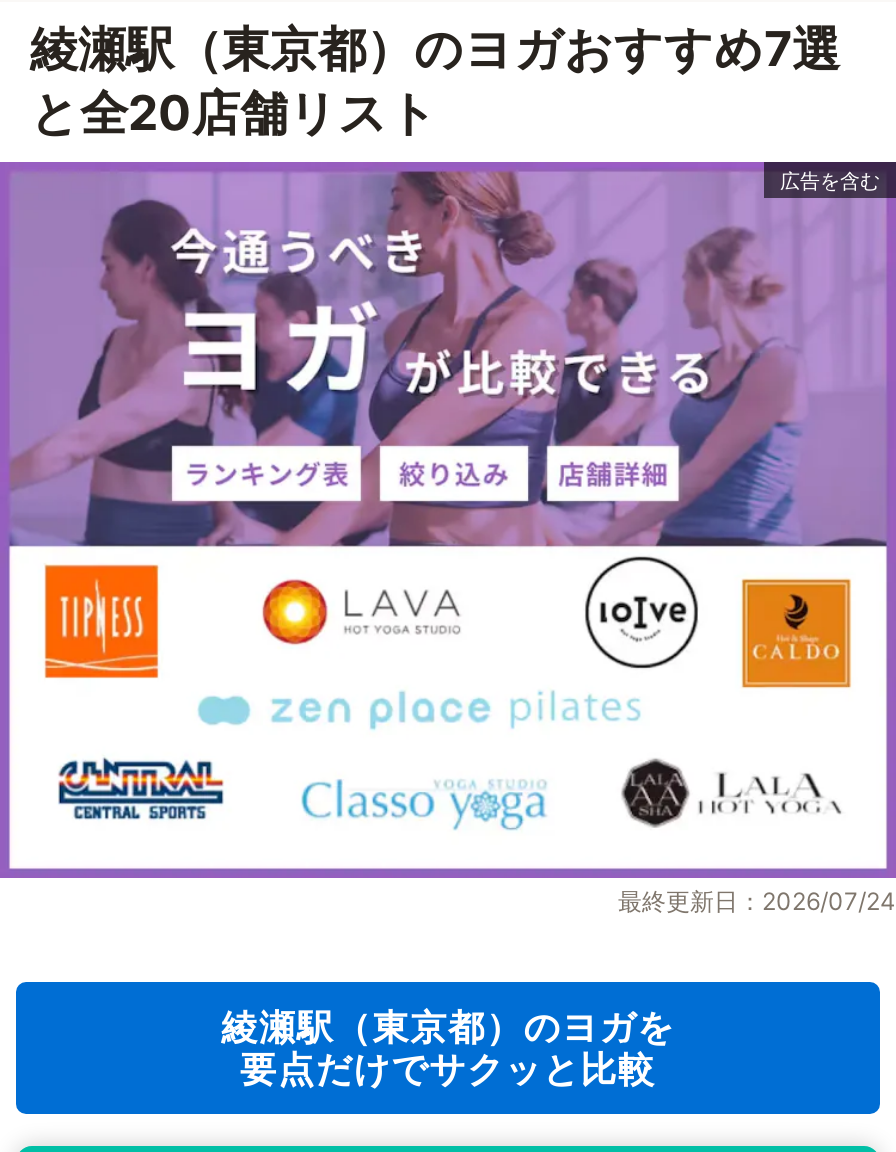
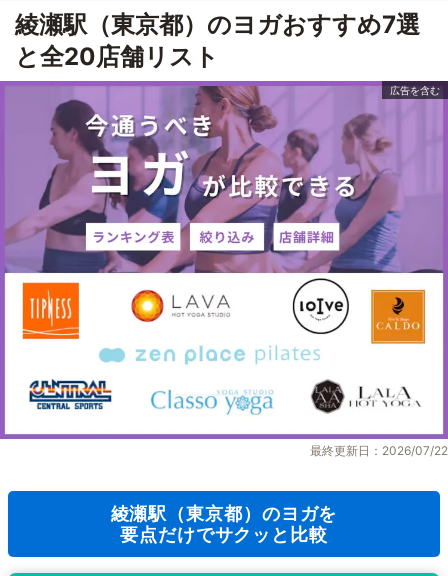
- 最終更新日：2026/07/24
+ 最終更新日：2026/07/22
